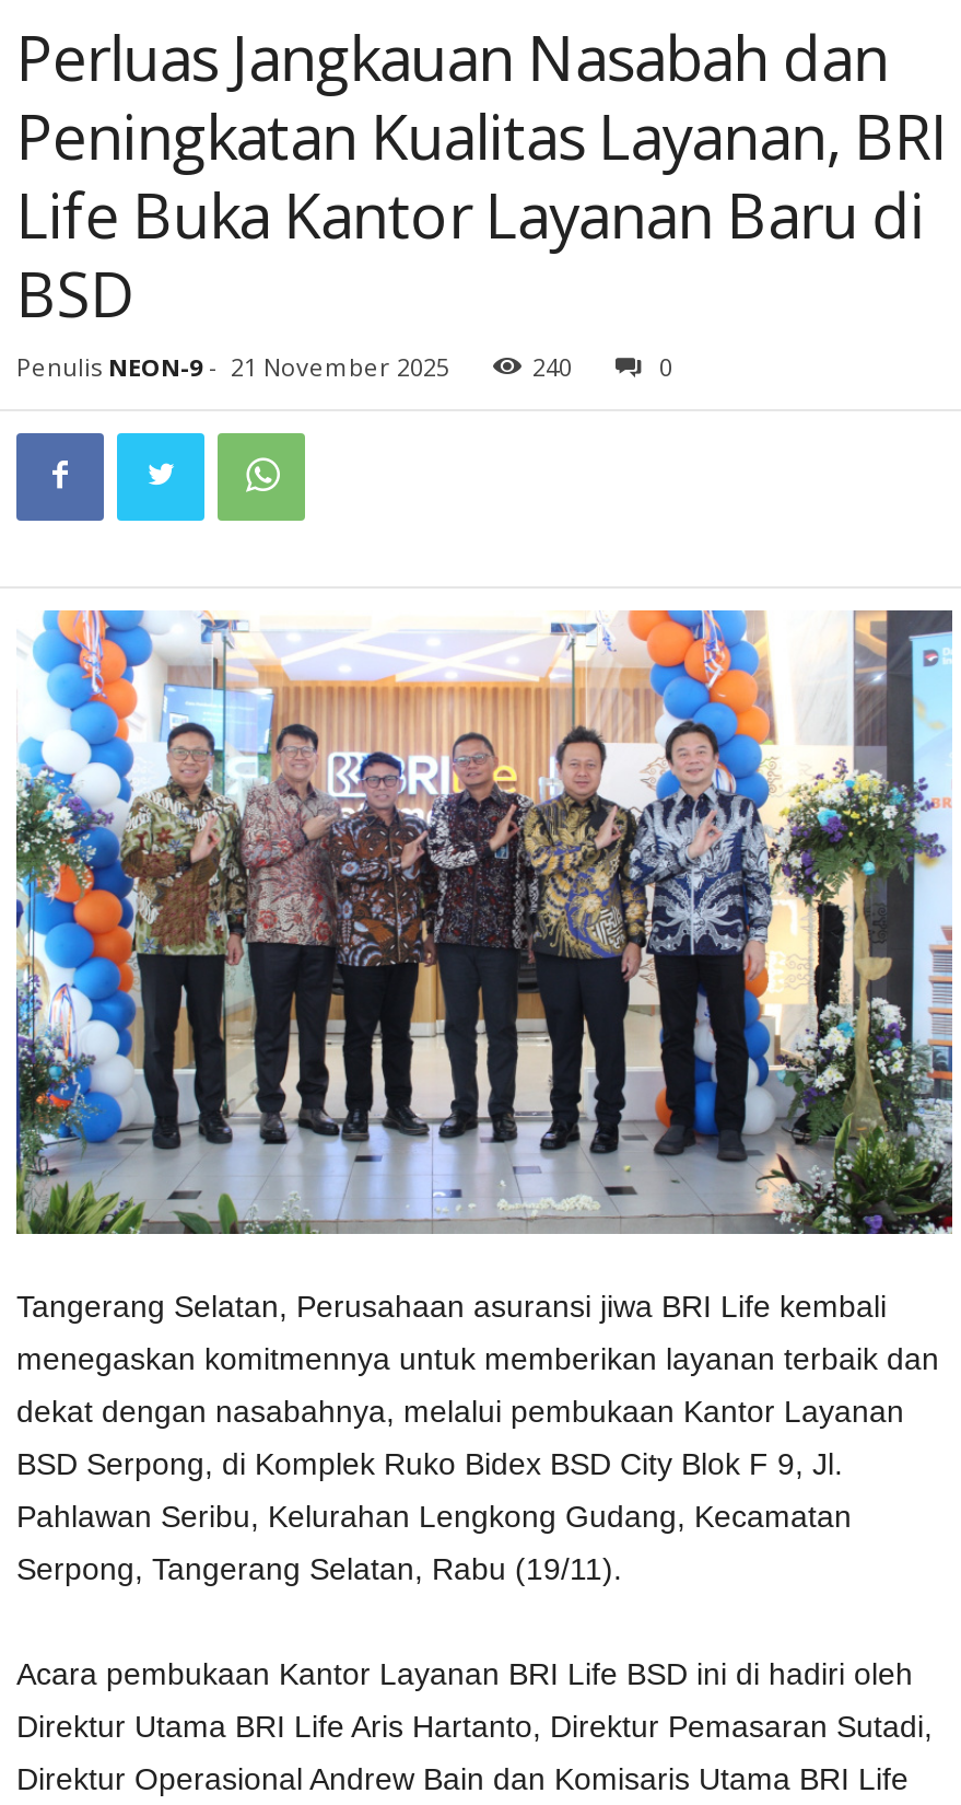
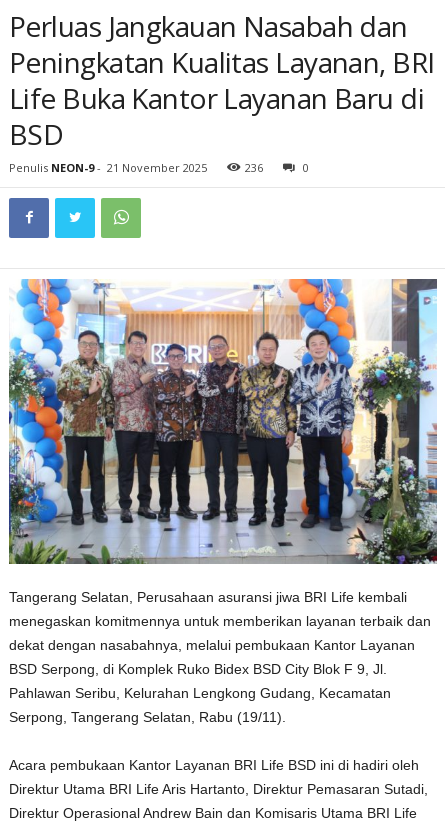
- 240
+ 236
